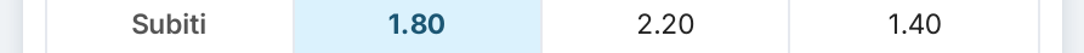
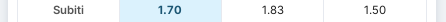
- 1.80
+ 1.70

- 2.20
+ 1.83

- 1.40
+ 1.50
